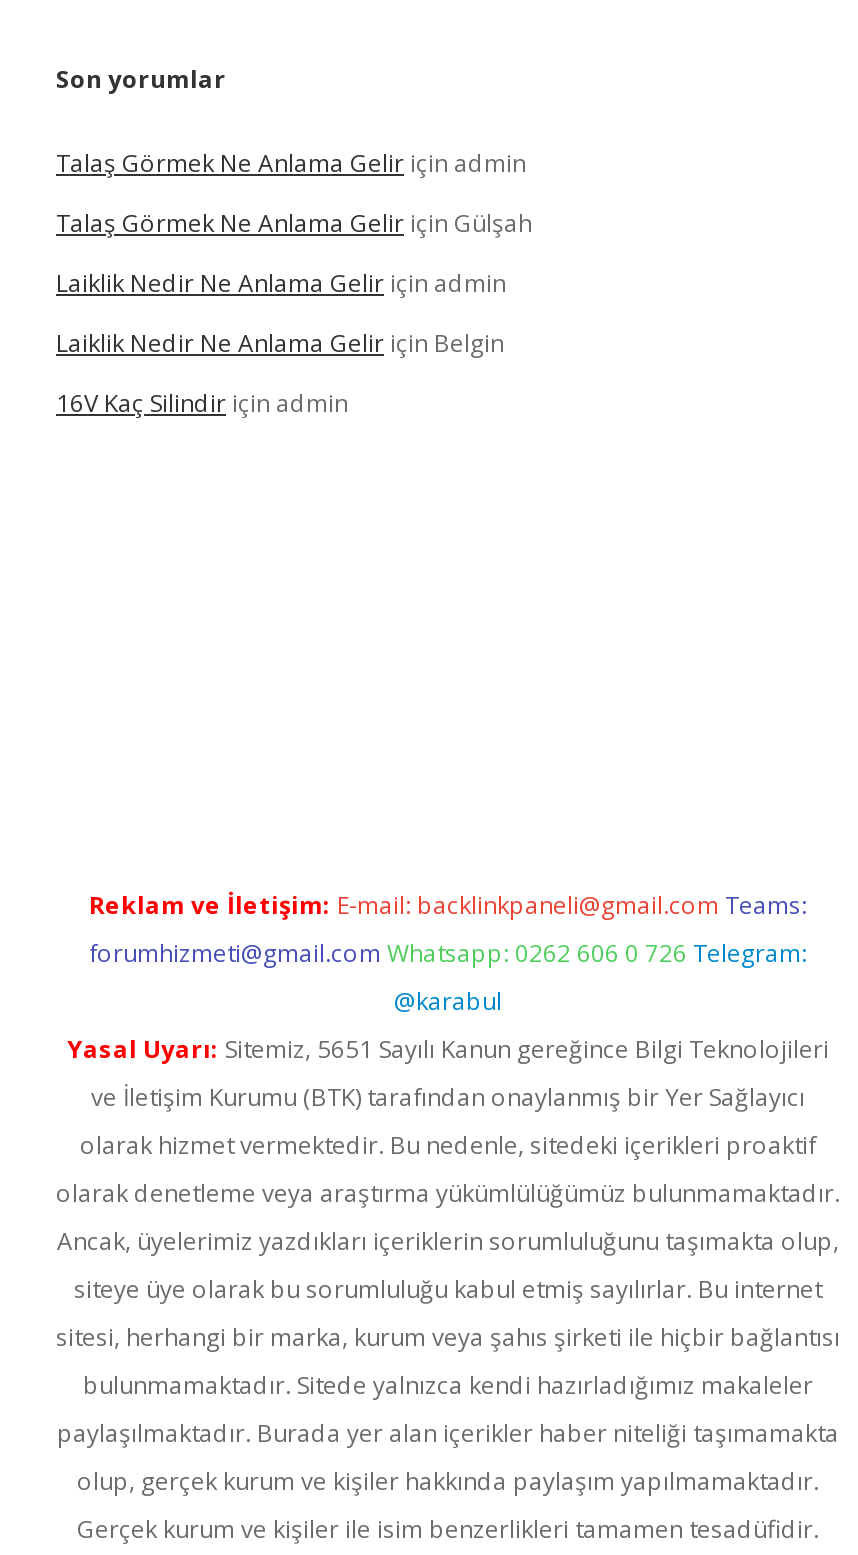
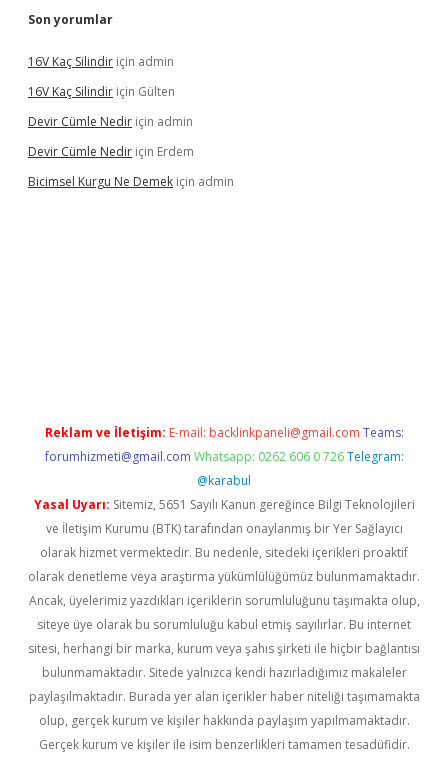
- Talaş Görmek Ne Anlama Gelir için admin
- Talaş Görmek Ne Anlama Gelir için Gülşah
- Laiklik Nedir Ne Anlama Gelir için admin
- Laiklik Nedir Ne Anlama Gelir için Belgin

moved up: 16V Kaç Silindir için admin

+ 16V Kaç Silindir için Gülten
+ Devir Cümle Nedir için admin
+ Devir Cümle Nedir için Erdem
+ Bicimsel Kurgu Ne Demek için admin
